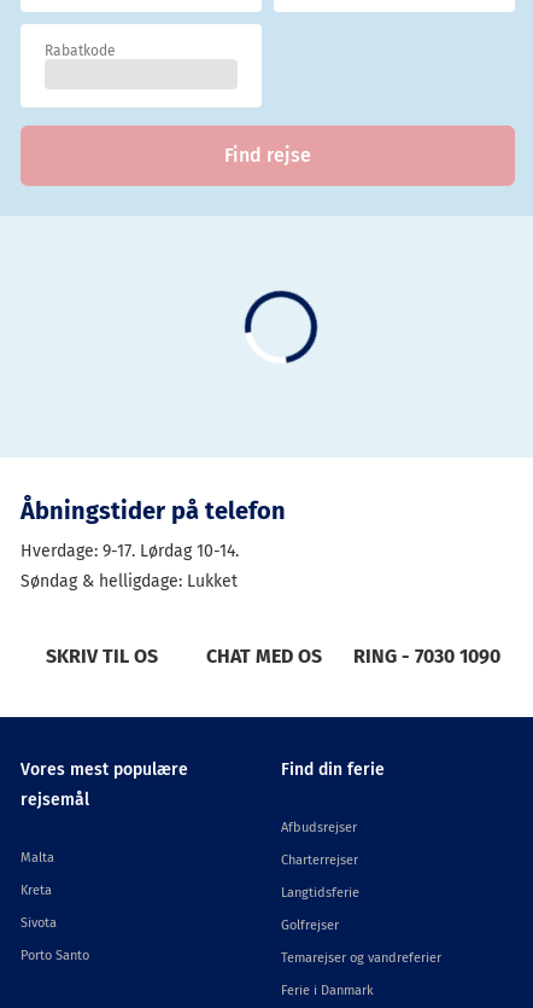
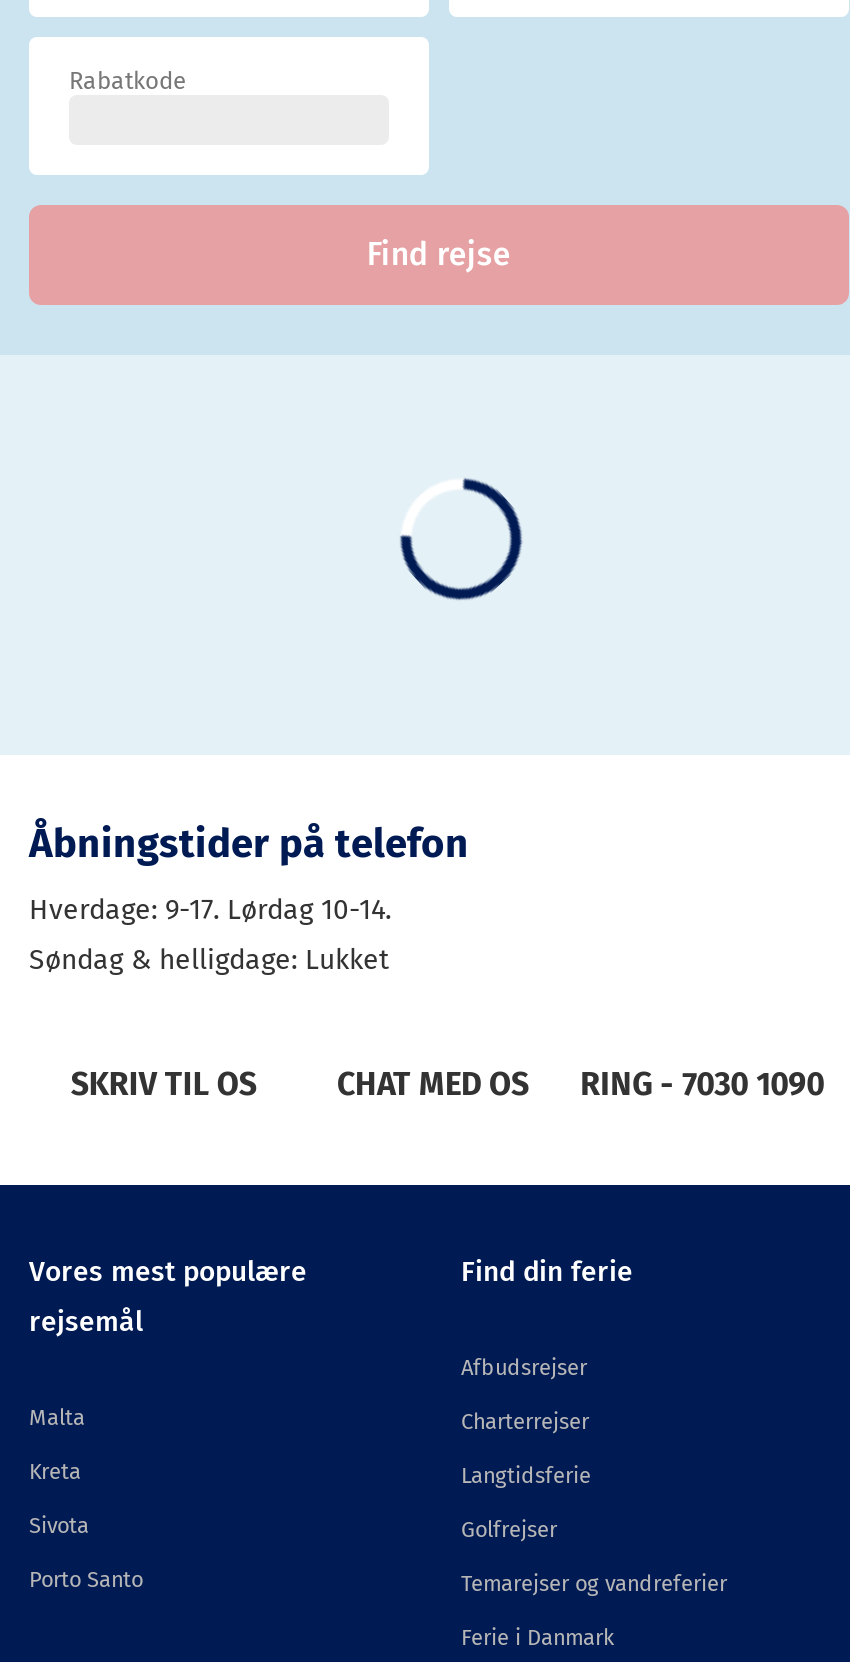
- [image]
+ [image]
